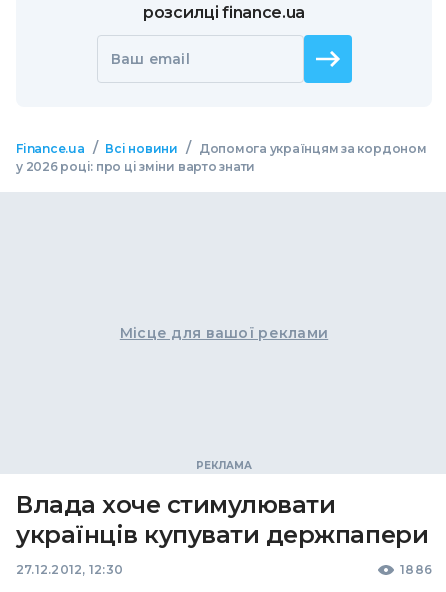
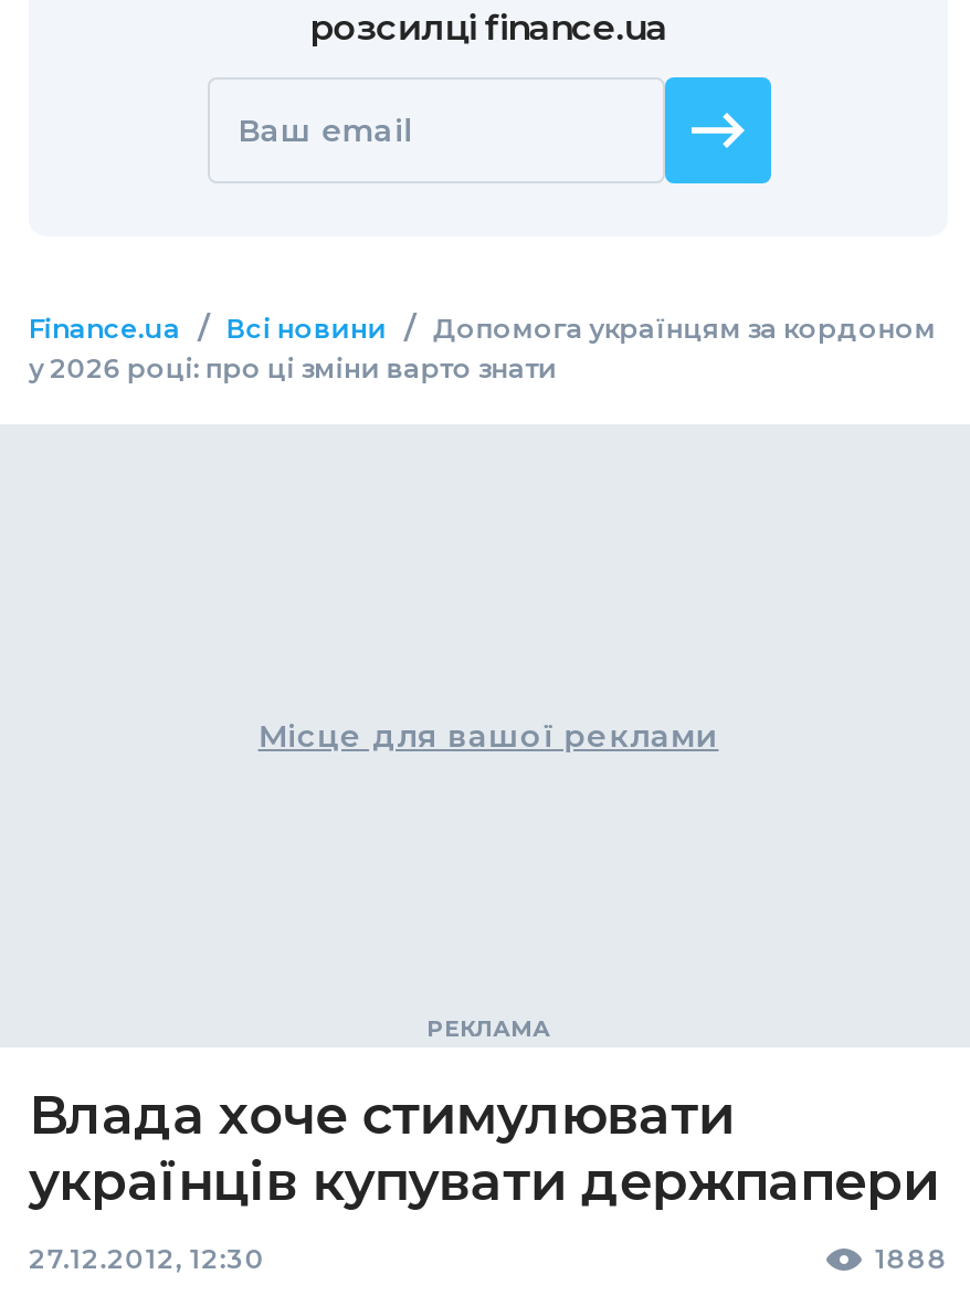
- 1886
+ 1888
